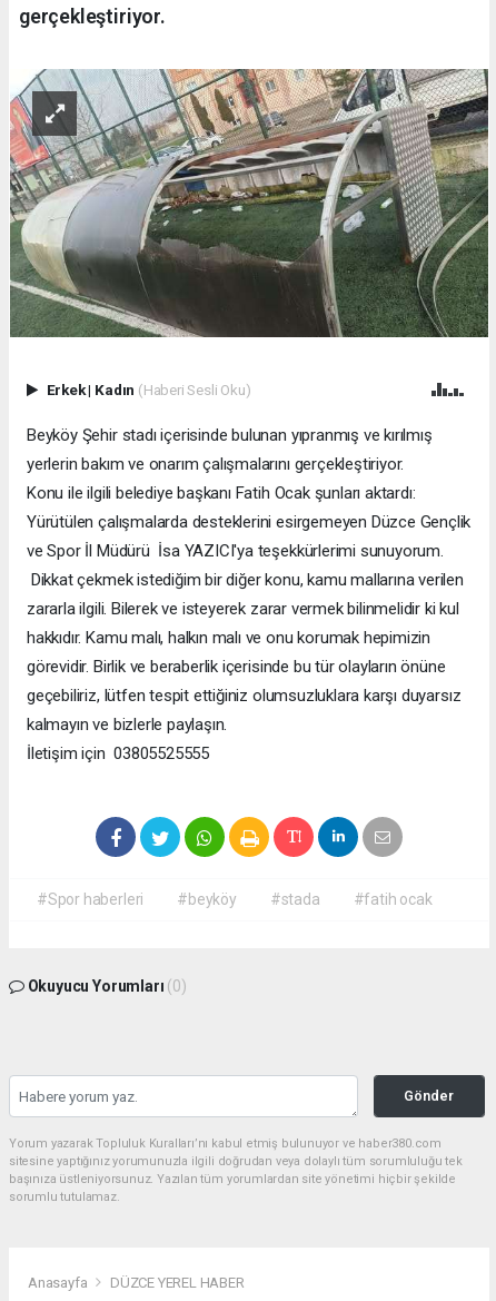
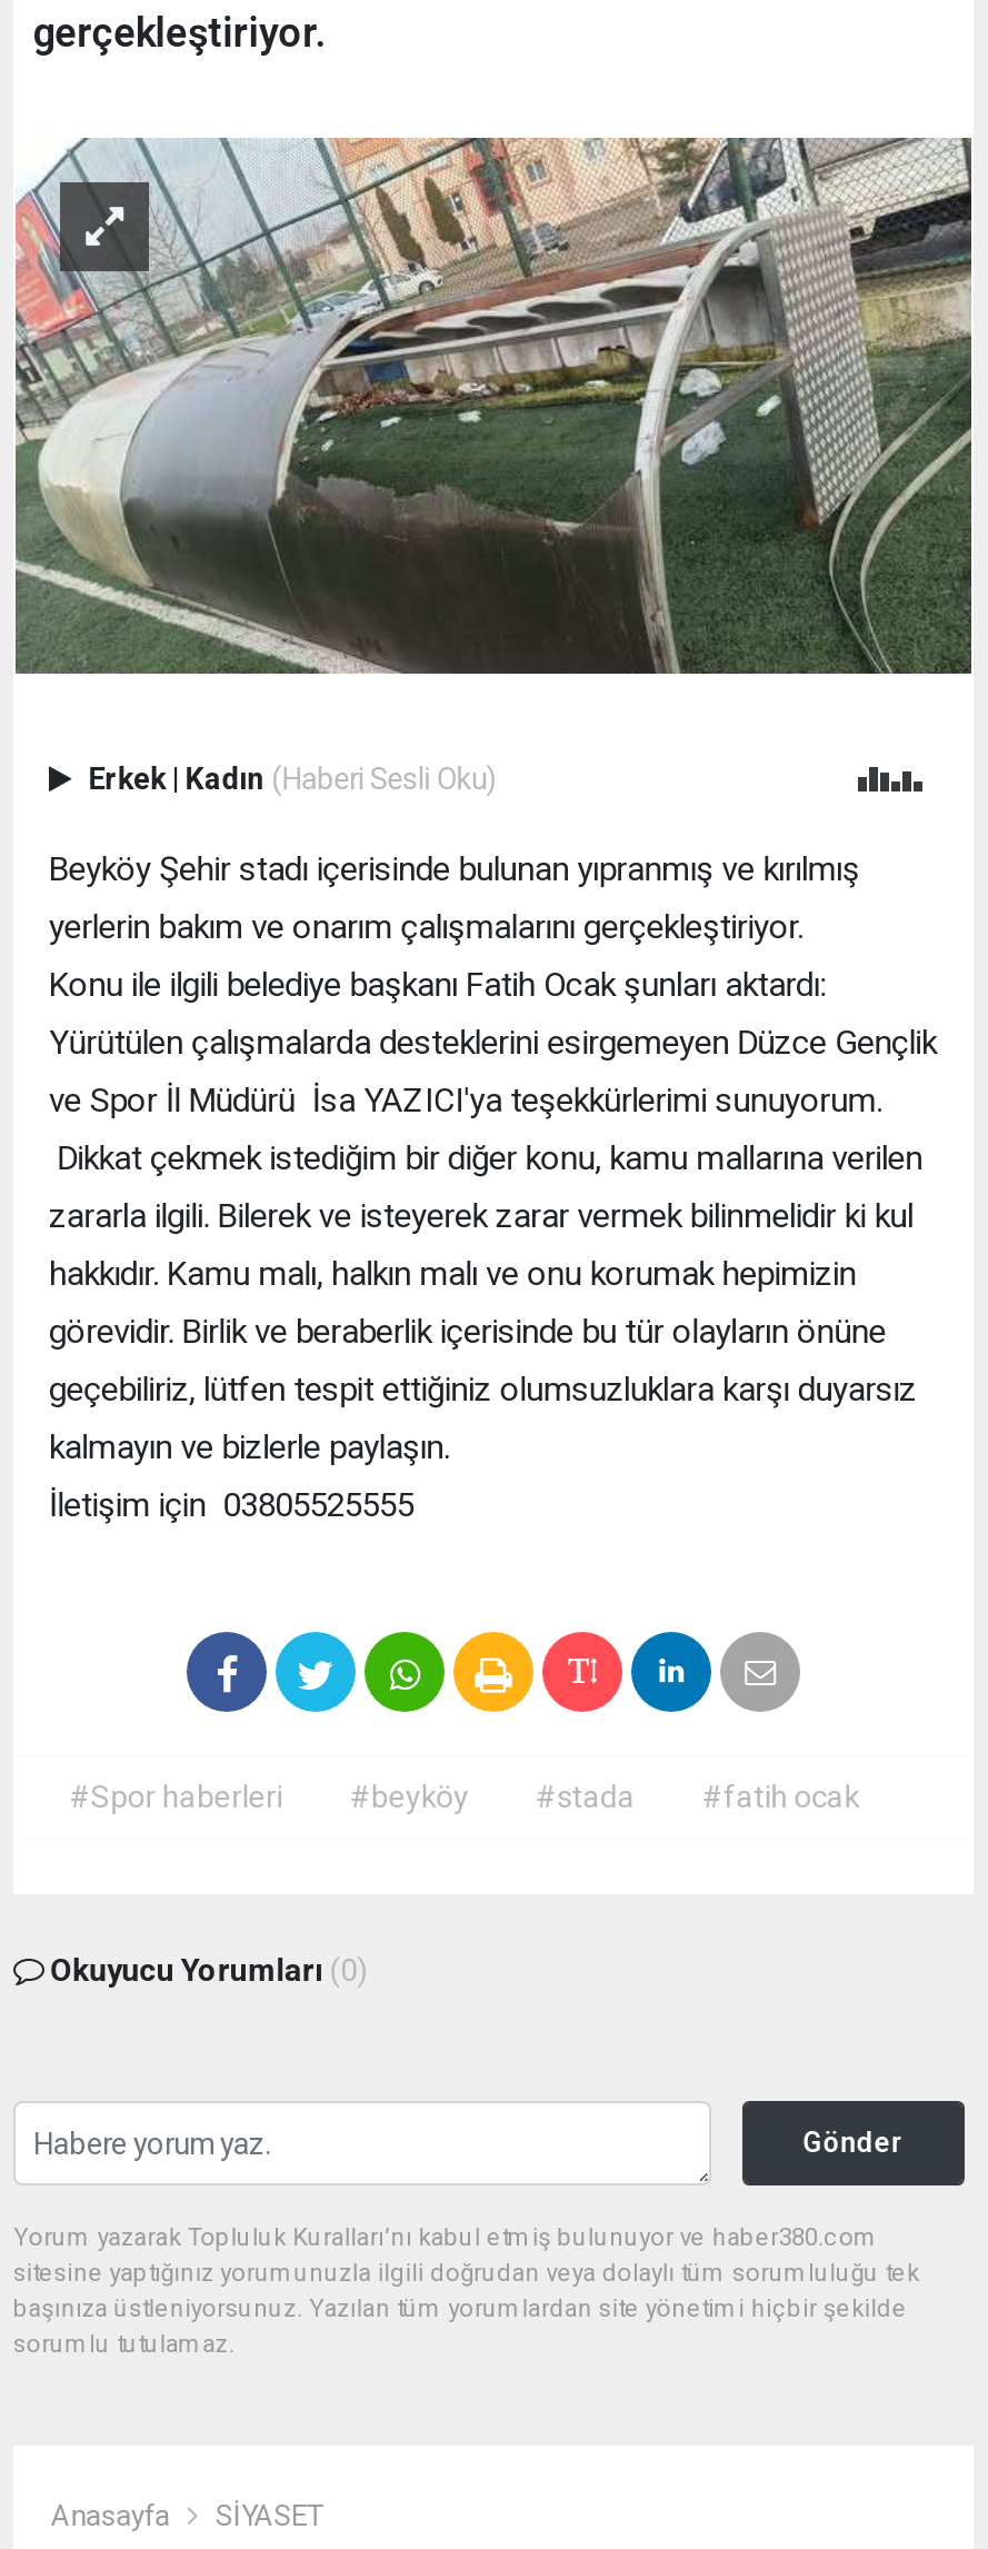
- DÜZCE YEREL HABER
+ SİYASET
